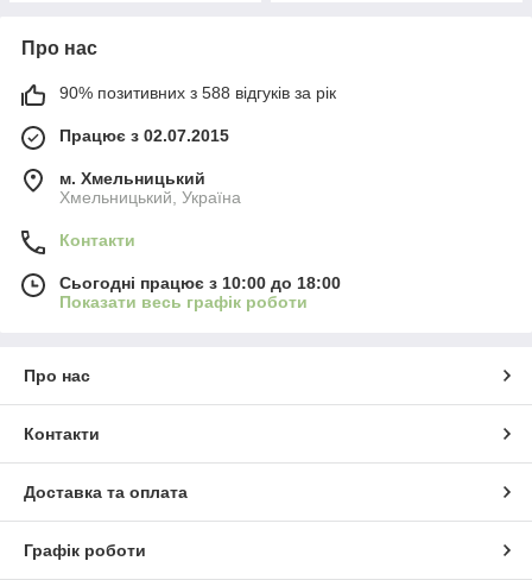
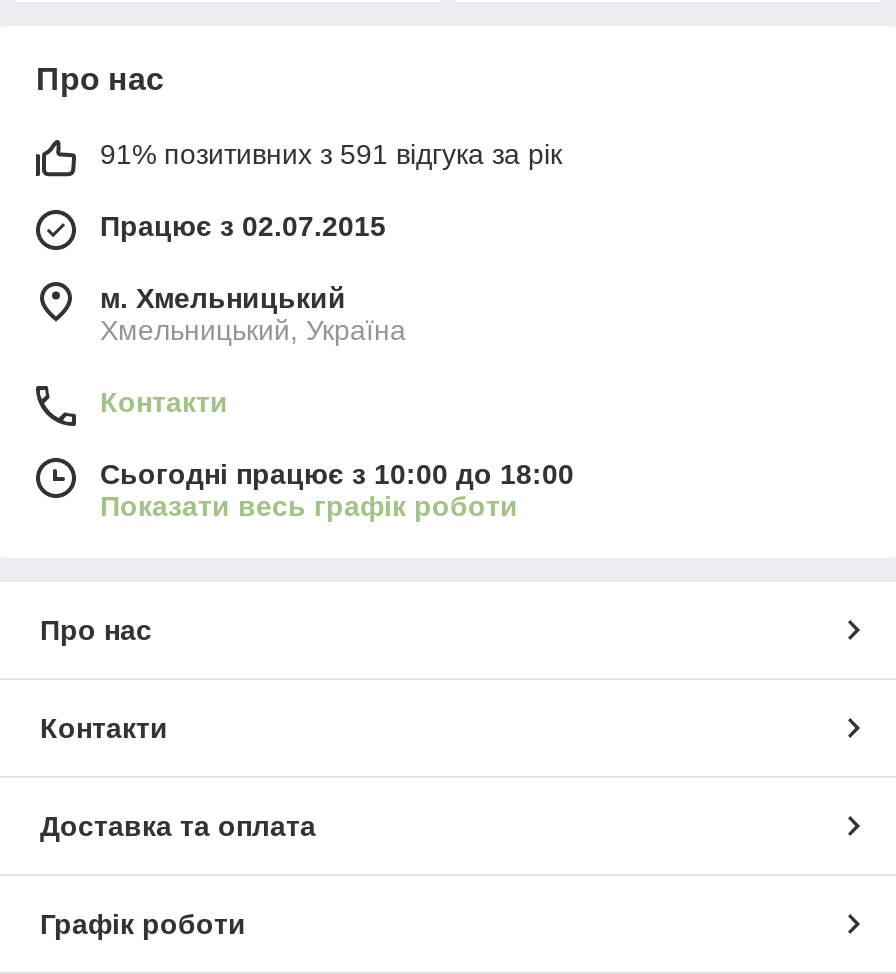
- 90% позитивних з 588 відгуків за рік
+ 91% позитивних з 591 відгука за рік
